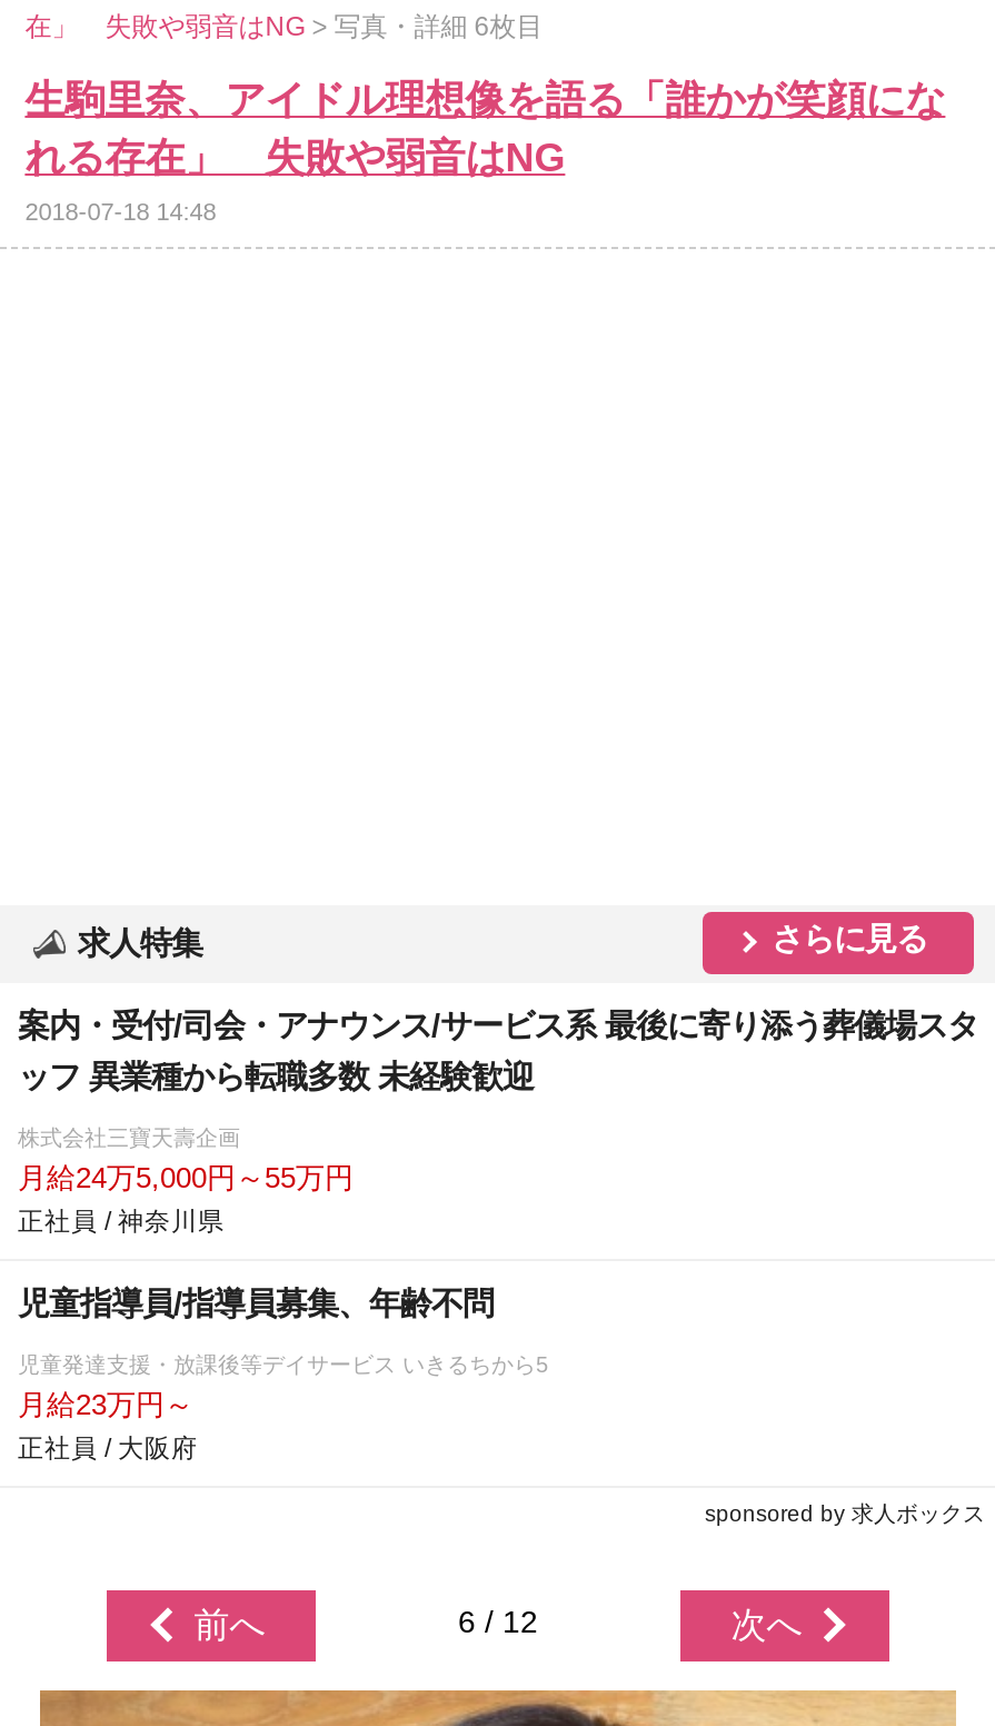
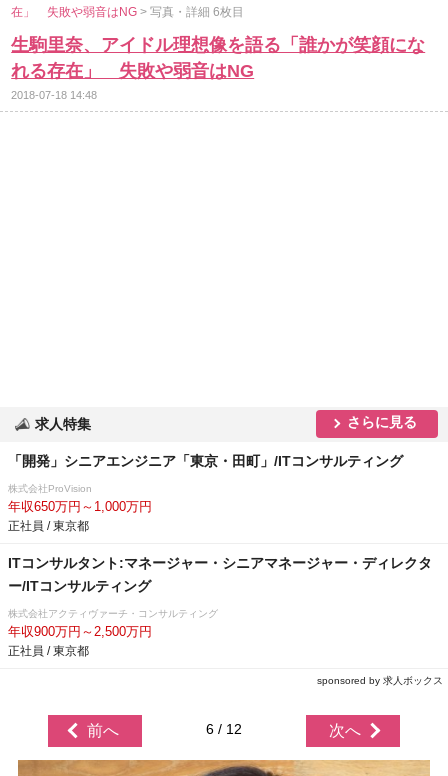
- 案内・受付/司会・アナウンス/サービス系 最後に寄り添う葬儀場スタ
- ッフ 異業種から転職多数 未経験歓迎
+ 「開発」シニアエンジニア「東京・田町」/ITコンサルティング

- 株式会社三寶天壽企画
- 月給24万5,000円～55万円
- 正社員 / 神奈川県
+ 株式会社ProVision
+ 年収650万円～1,000万円
+ 正社員 / 東京都

- 児童指導員/指導員募集、年齢不問
+ ITコンサルタント:マネージャー・シニアマネージャー・ディレクタ
+ ー/ITコンサルティング

- 児童発達支援・放課後等デイサービス いきるちから5
- 月給23万円～
- 正社員 / 大阪府
+ 株式会社アクティヴァーチ・コンサルティング
+ 年収900万円～2,500万円
+ 正社員 / 東京都
